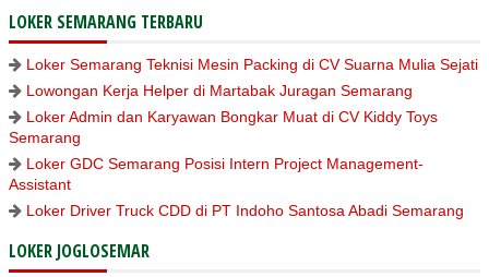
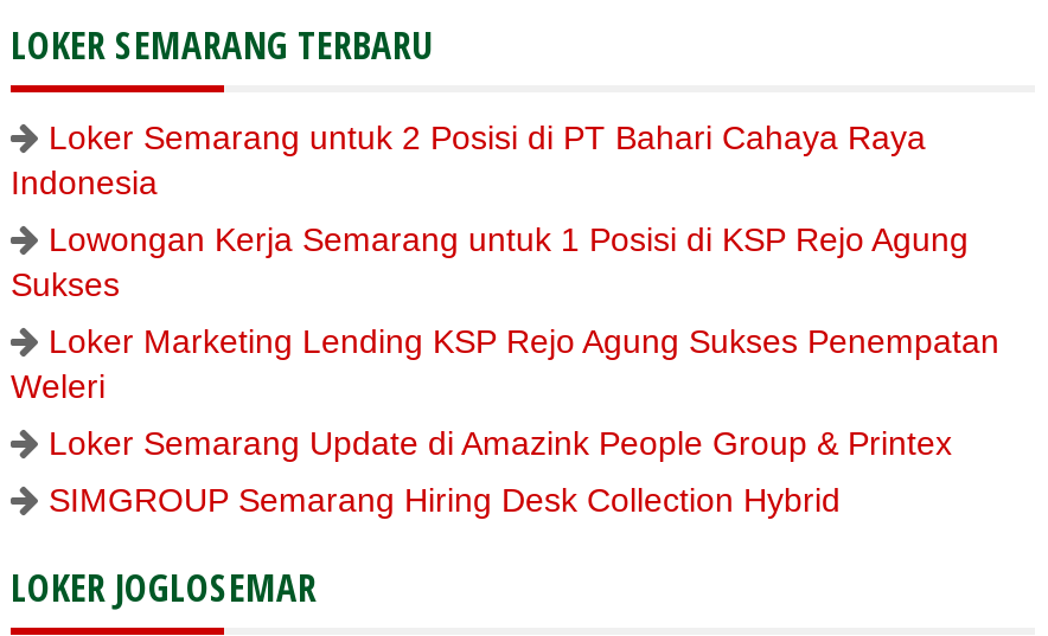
- Loker Semarang Teknisi Mesin Packing di CV Suarna Mulia Sejati
+ Loker Semarang untuk 2 Posisi di PT Bahari Cahaya Raya
+ Indonesia

- Lowongan Kerja Helper di Martabak Juragan Semarang
+ Lowongan Kerja Semarang untuk 1 Posisi di KSP Rejo Agung
+ Sukses

- Loker Admin dan Karyawan Bongkar Muat di CV Kiddy Toys
- Semarang
+ Loker Marketing Lending KSP Rejo Agung Sukses Penempatan
+ Weleri

- Loker GDC Semarang Posisi Intern Project Management-
- Assistant
+ Loker Semarang Update di Amazink People Group & Printex

- Loker Driver Truck CDD di PT Indoho Santosa Abadi Semarang
+ SIMGROUP Semarang Hiring Desk Collection Hybrid
